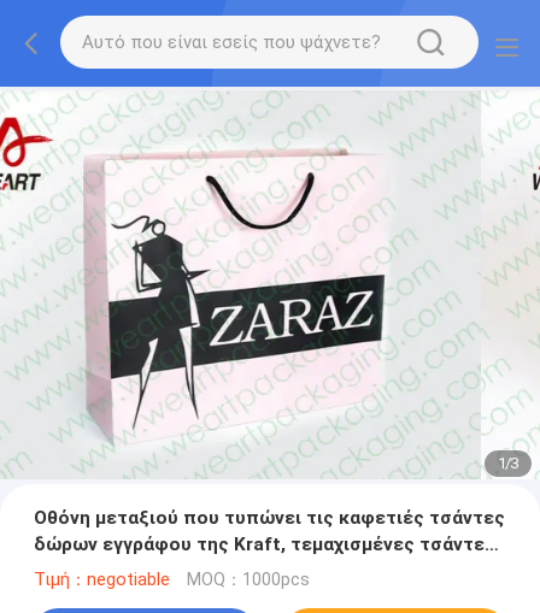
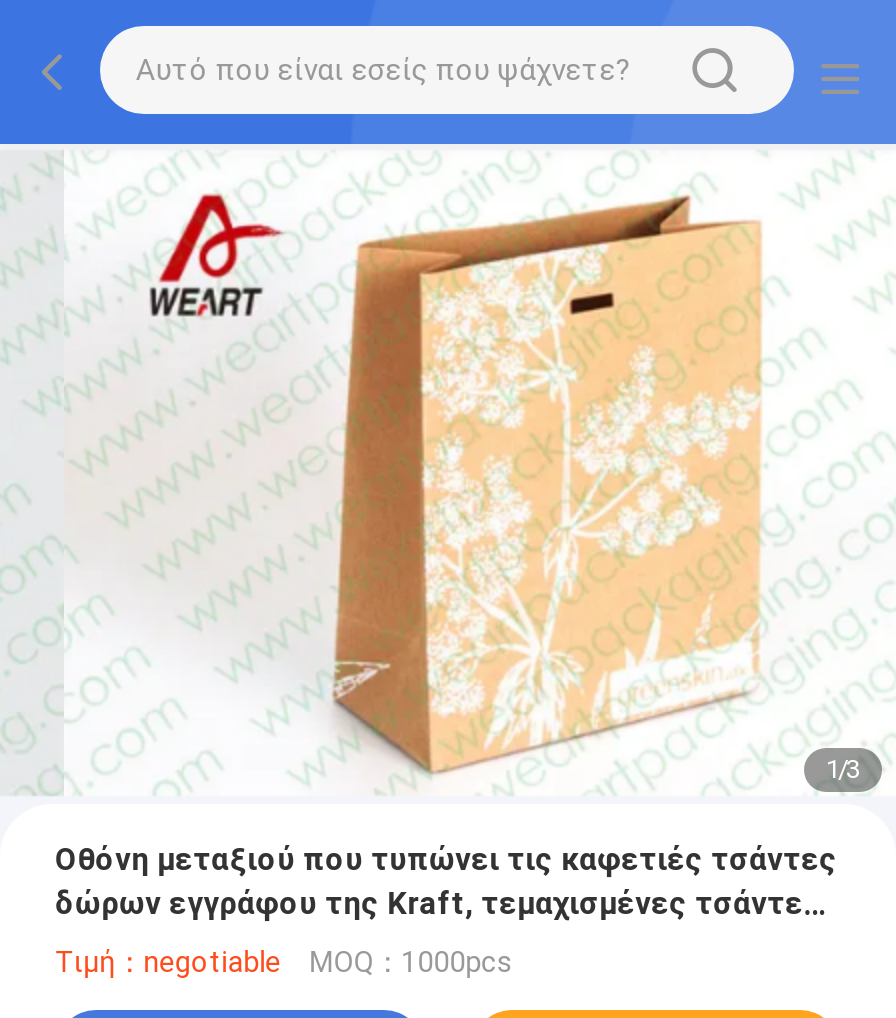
- [image]
+ [image]
